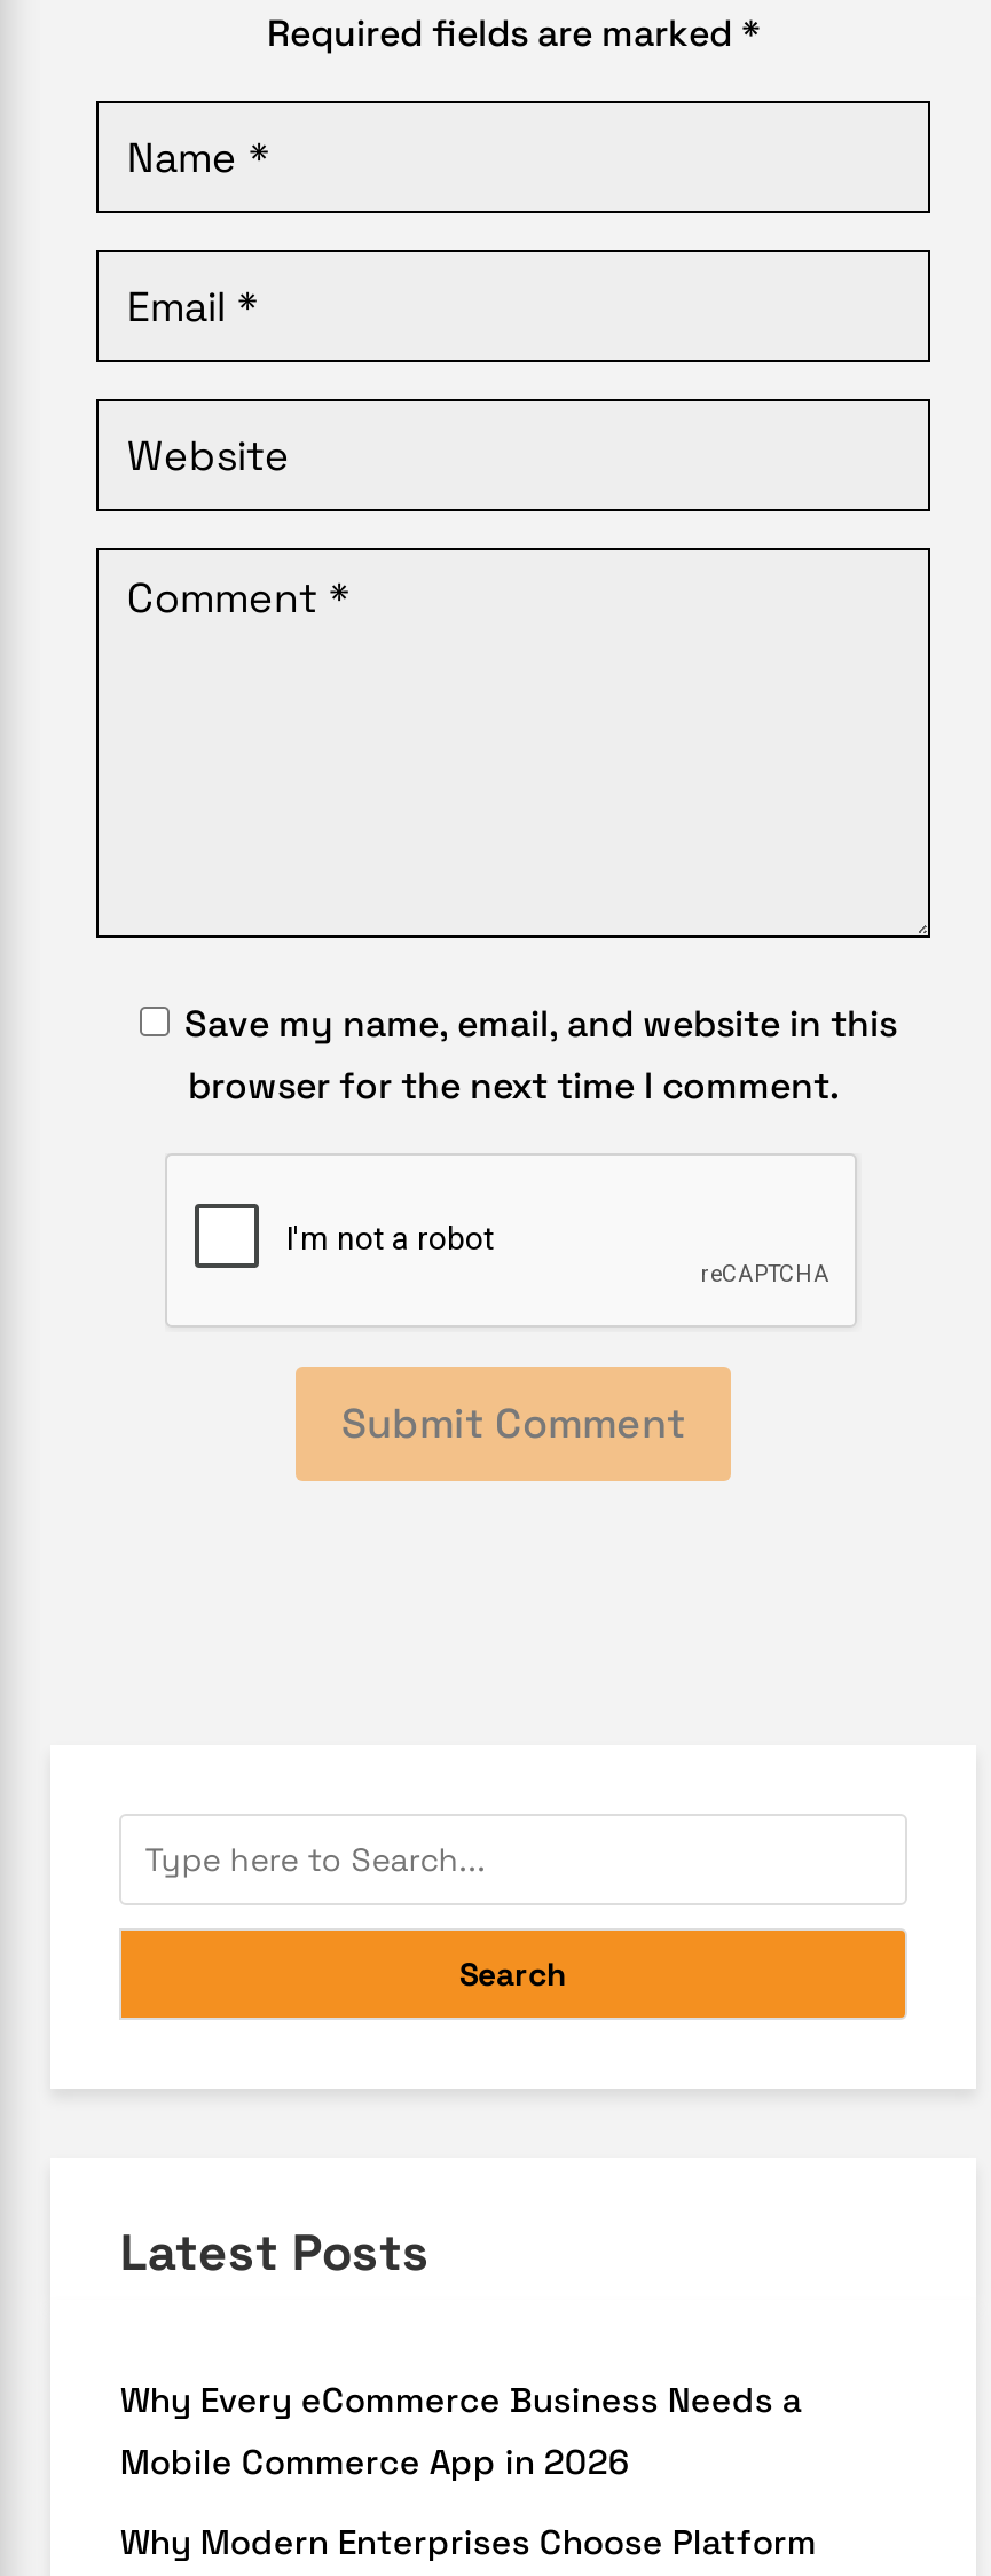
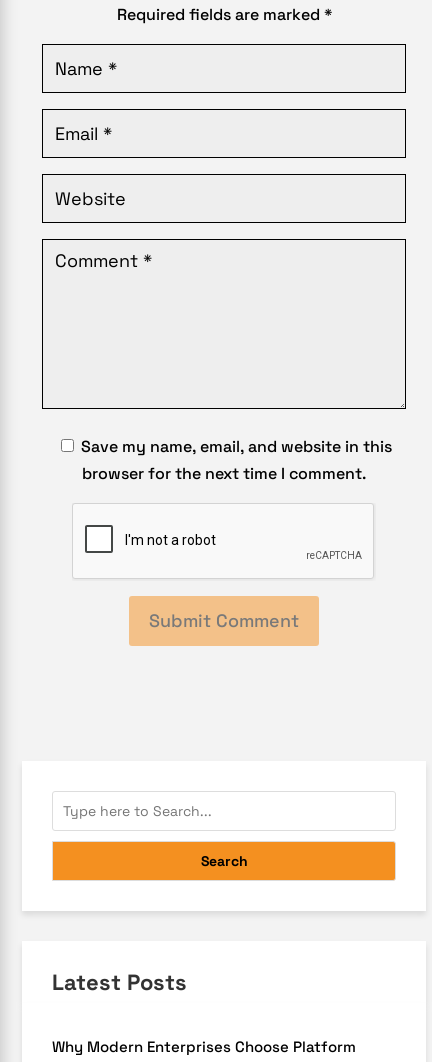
- Why Every eCommerce Business Needs a
- Mobile Commerce App in 2026
